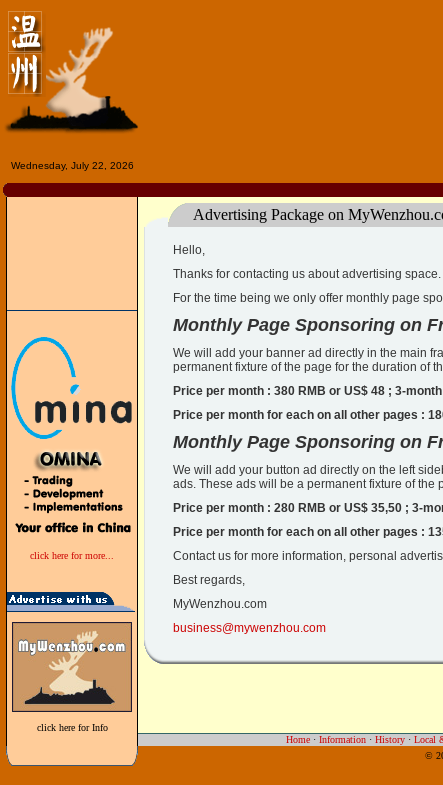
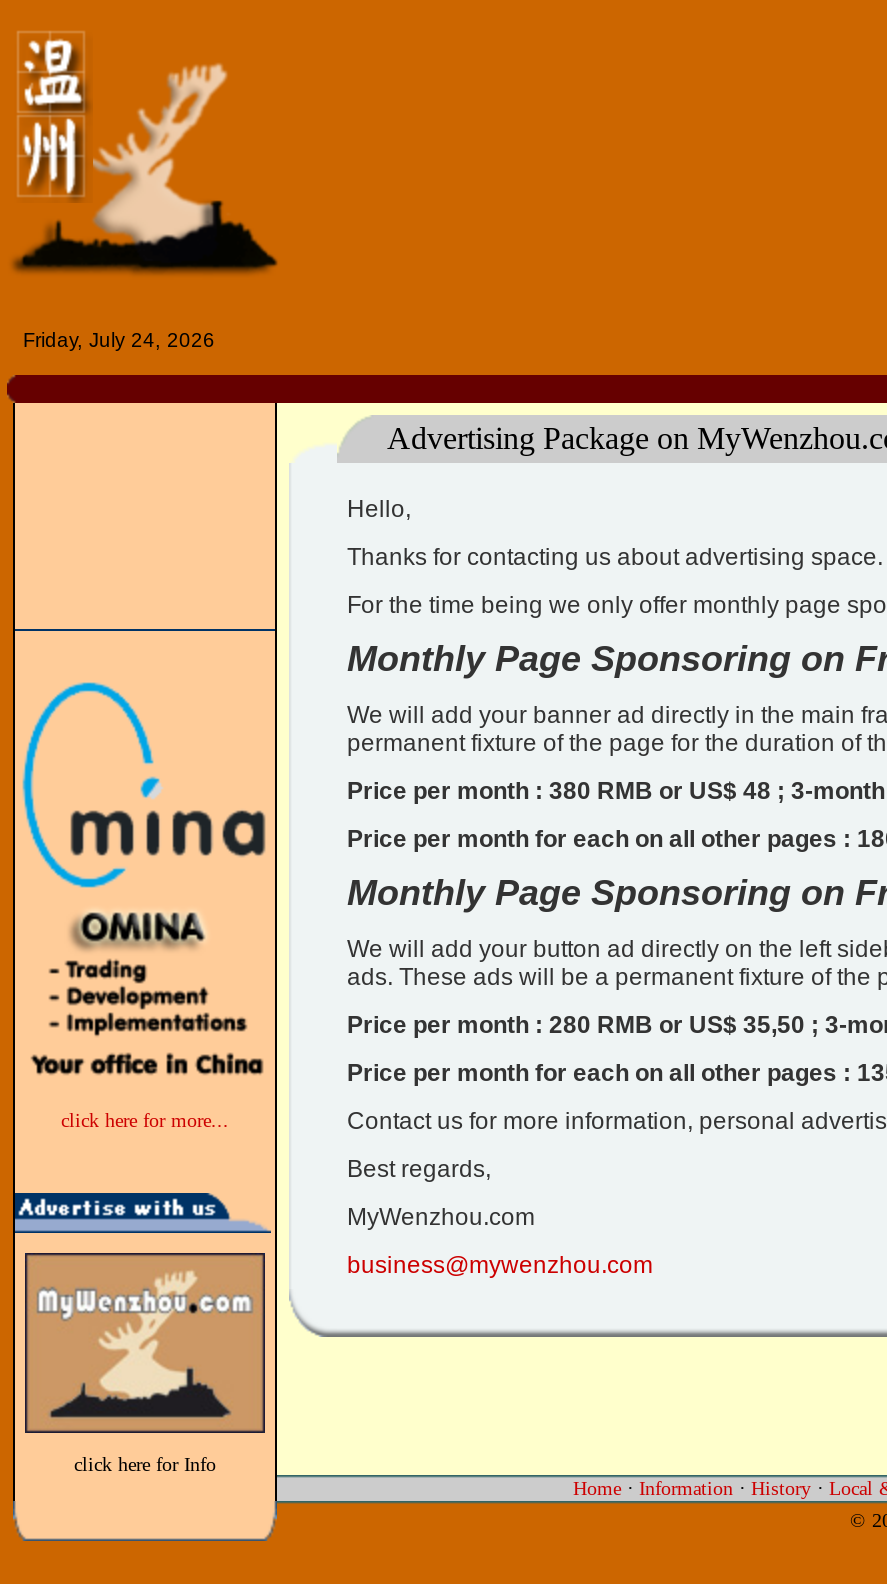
- Wednesday, July 22, 2026
+ Friday, July 24, 2026
